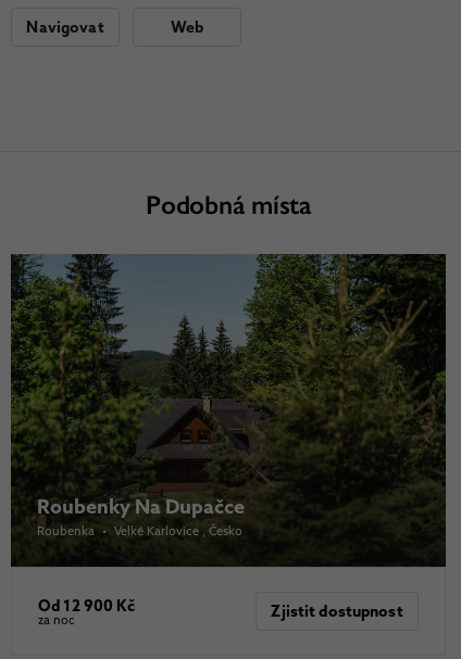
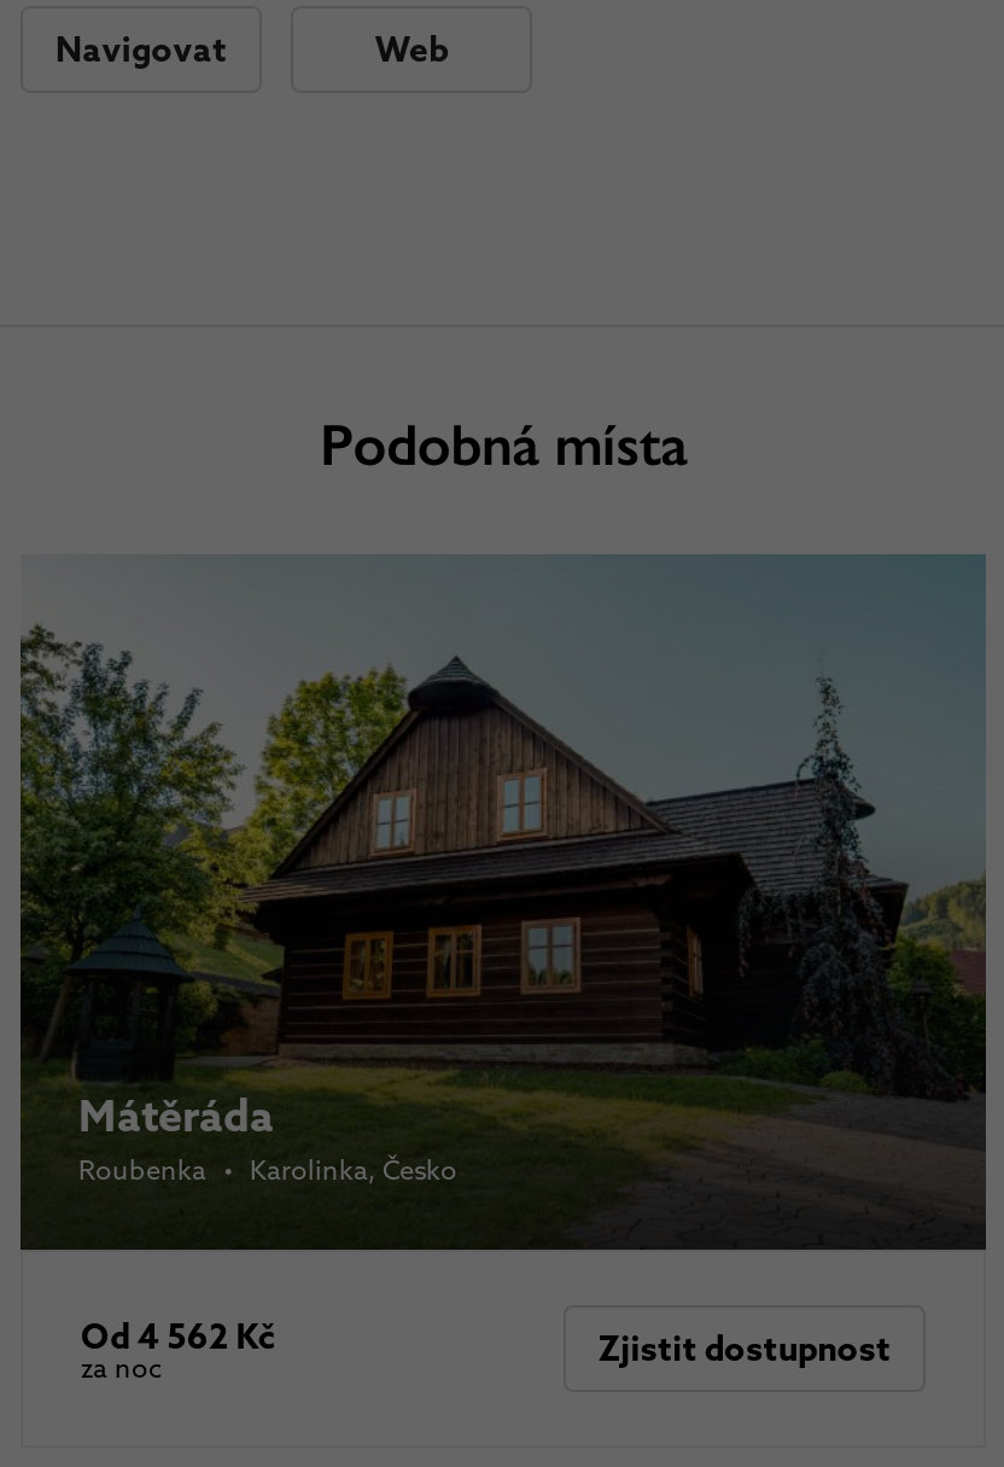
- [image]
- Roubenky Na Dupačce
- Roubenka • Velké Karlovice, Česko
+ [image]
+ Mátěráda
+ Roubenka • Karolinka, Česko

- Od 12 900 Kč
+ Od 4 562 Kč
